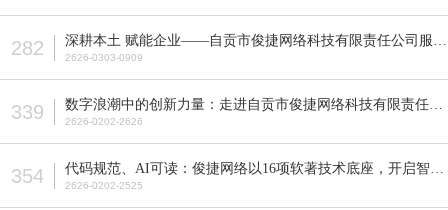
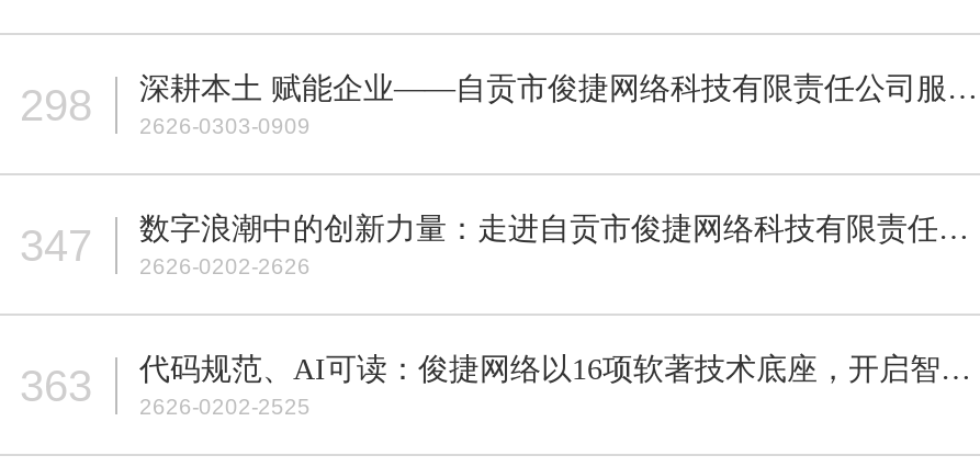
- 282 2626-0303-0909
+ 298 2626-0303-0909

- 339 2626-0202-2626
+ 347 2626-0202-2626

- 354 2626-0202-2525
+ 363 2626-0202-2525
